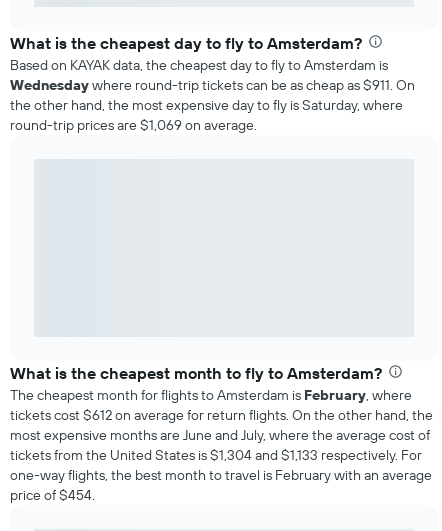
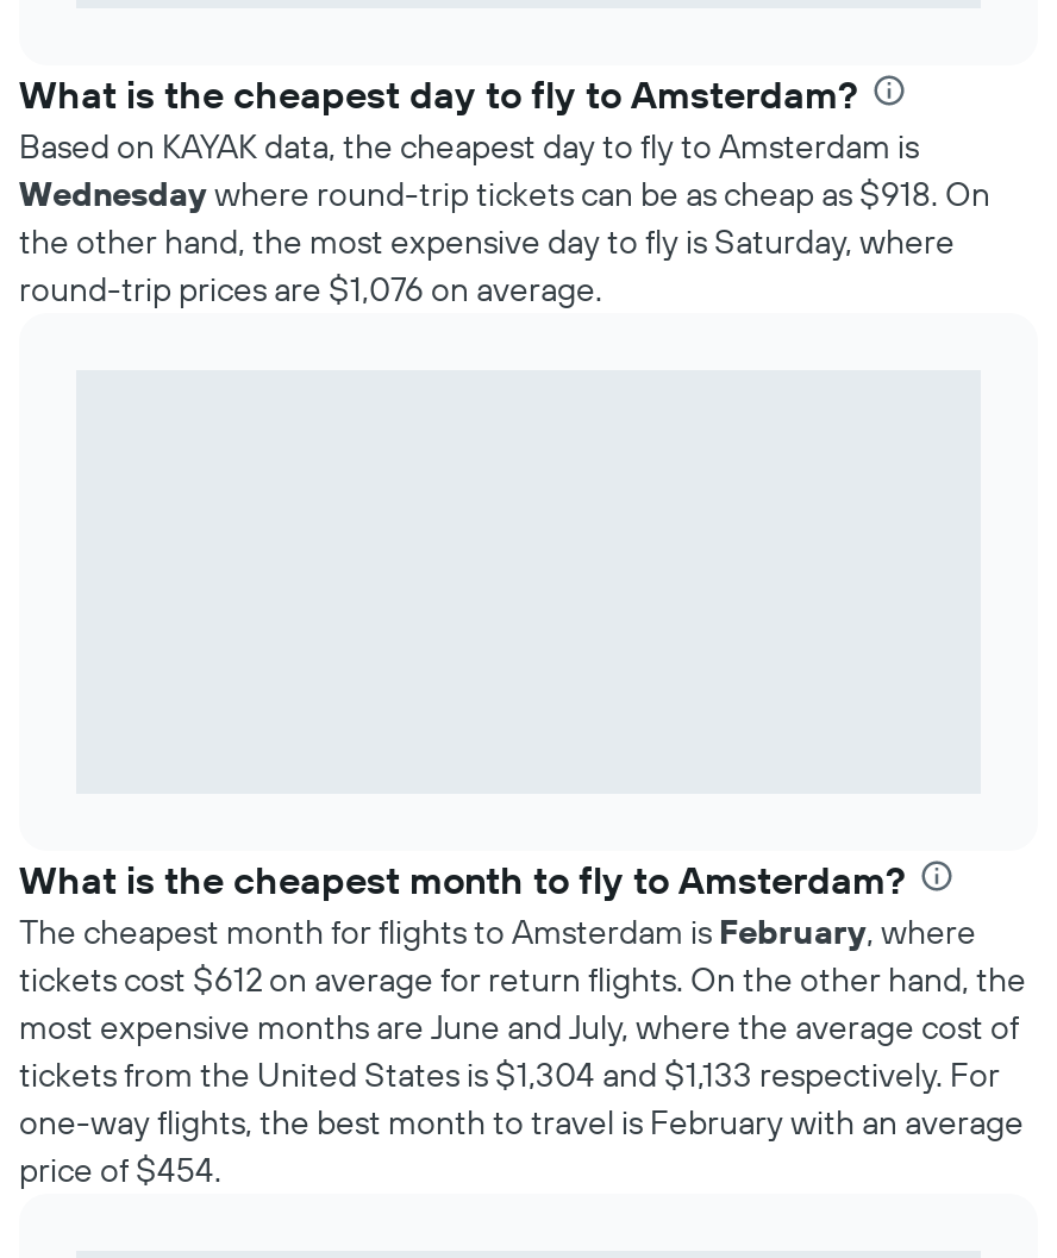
- Wednesdaywhere round-trip tickets can be as cheap as $911. On
+ Wednesdaywhere round-trip tickets can be as cheap as $918. On

- round-trip prices are $1,069 on average.
+ round-trip prices are $1,076 on average.
